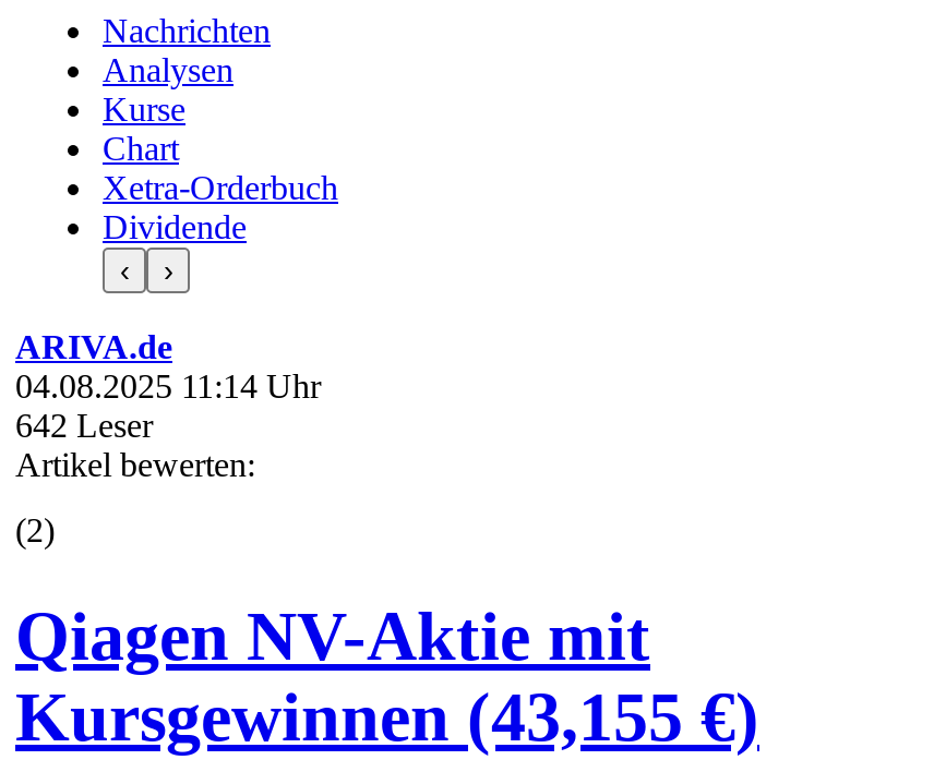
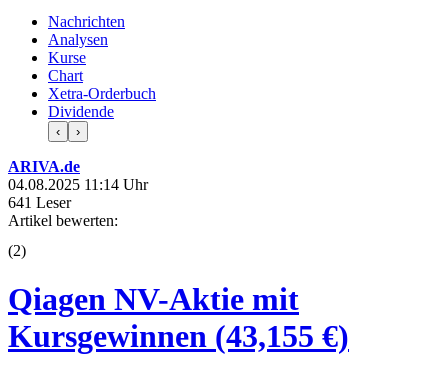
- 642 Leser
+ 641 Leser
